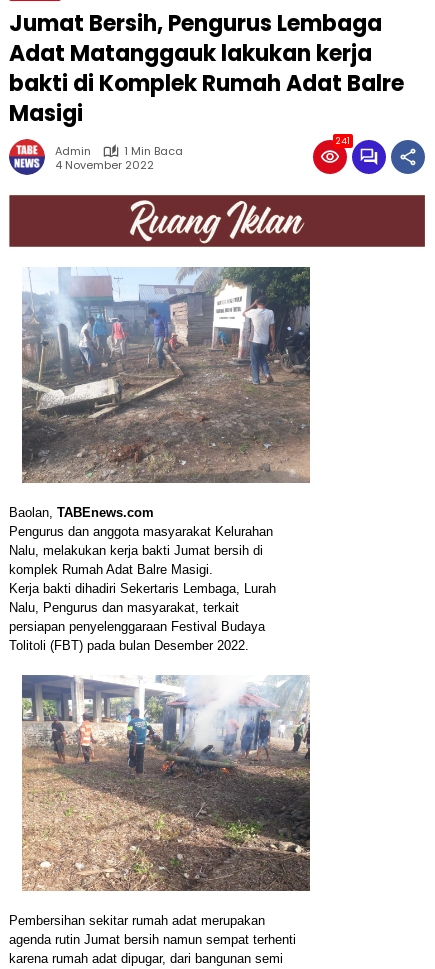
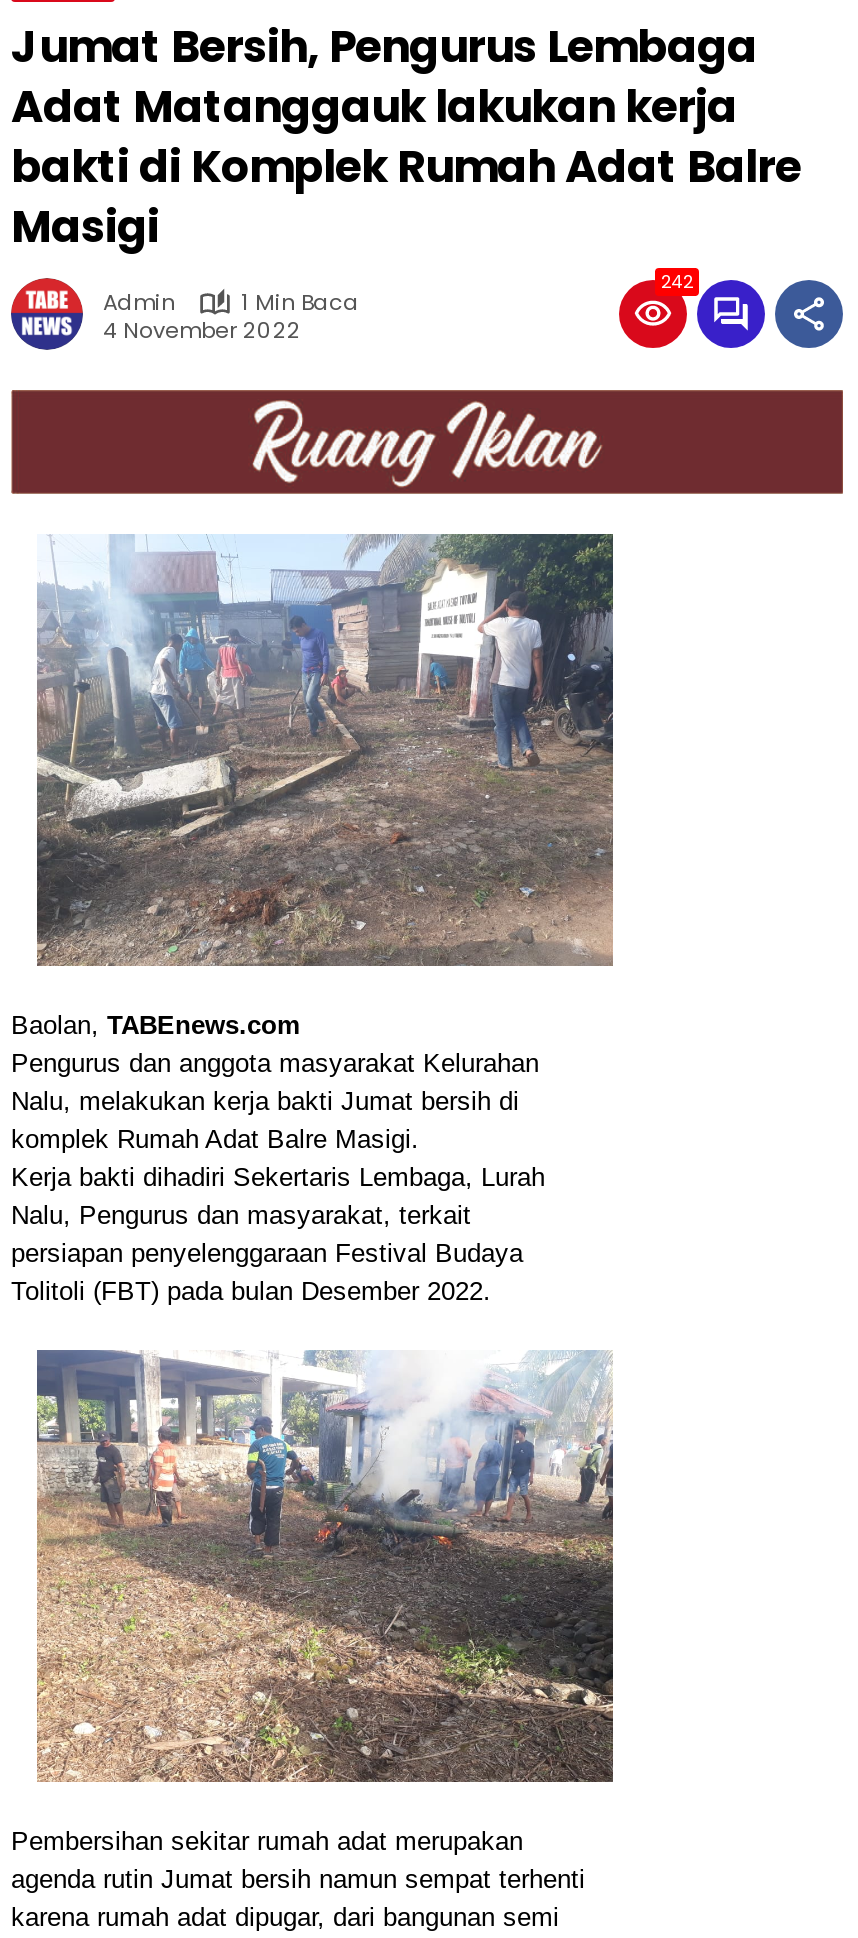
- 241
+ 242
